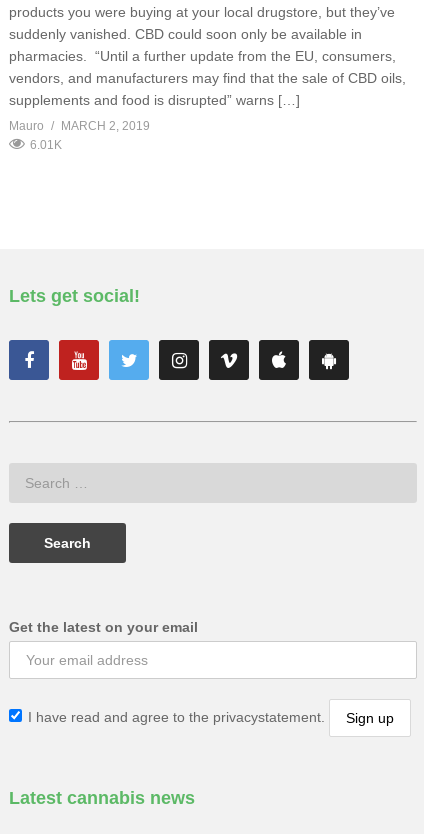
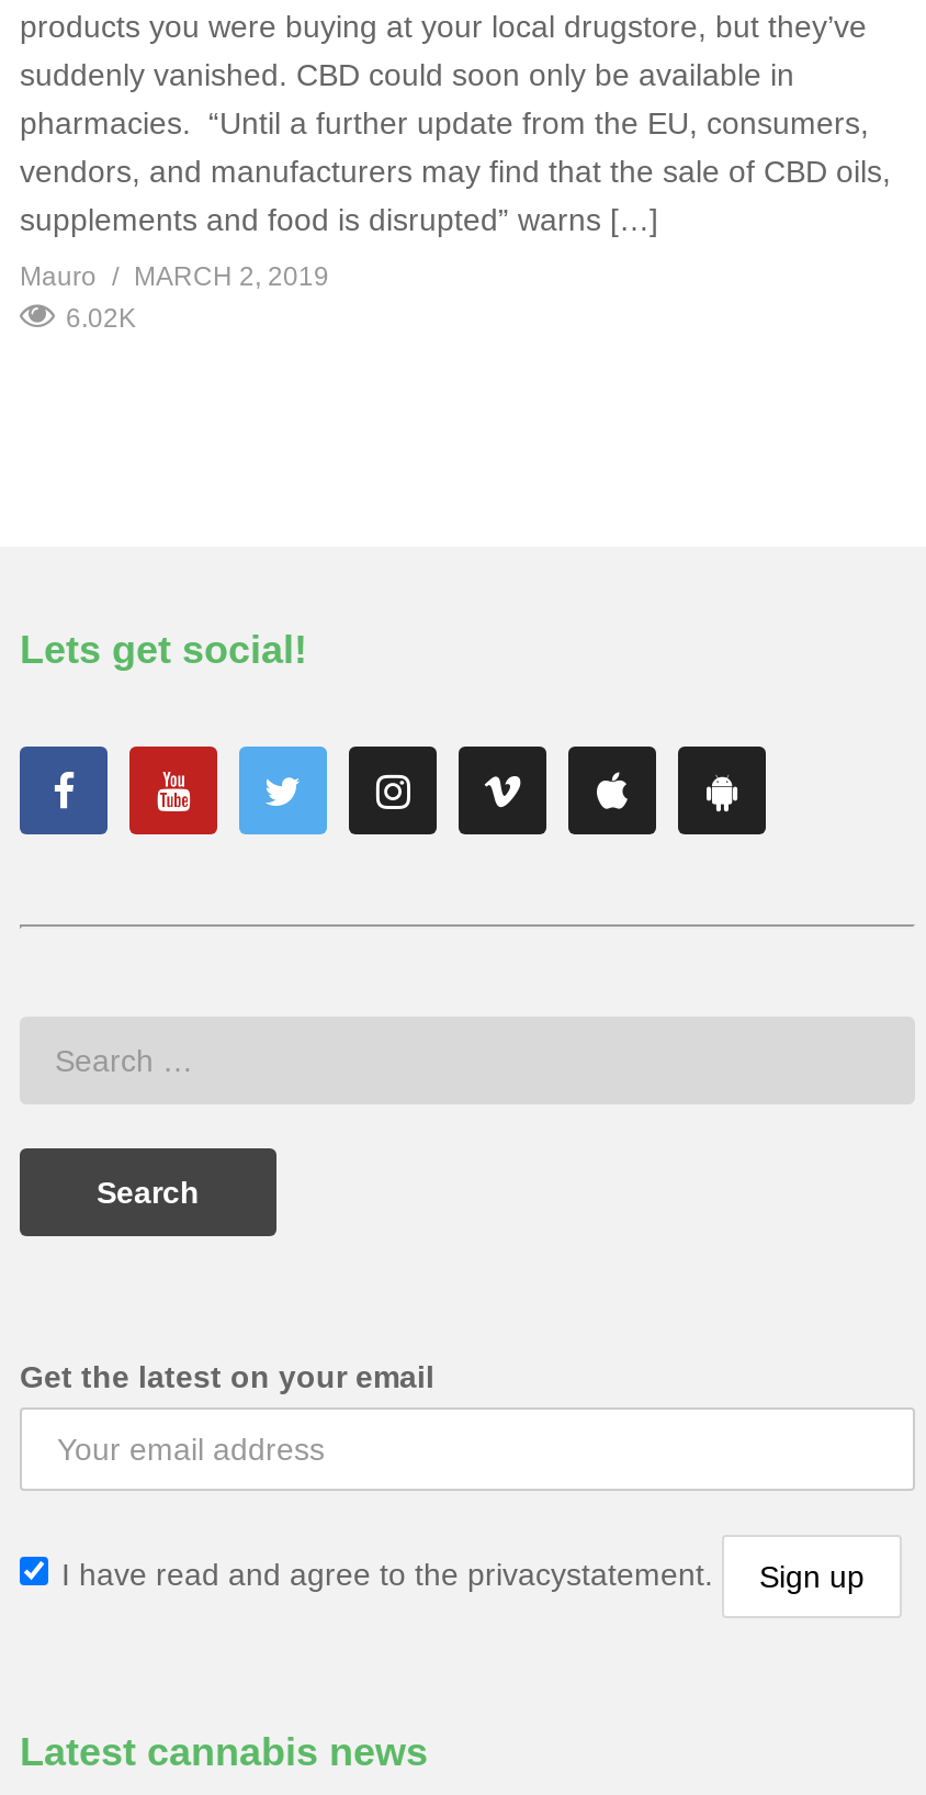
- 6.01K
+ 6.02K
